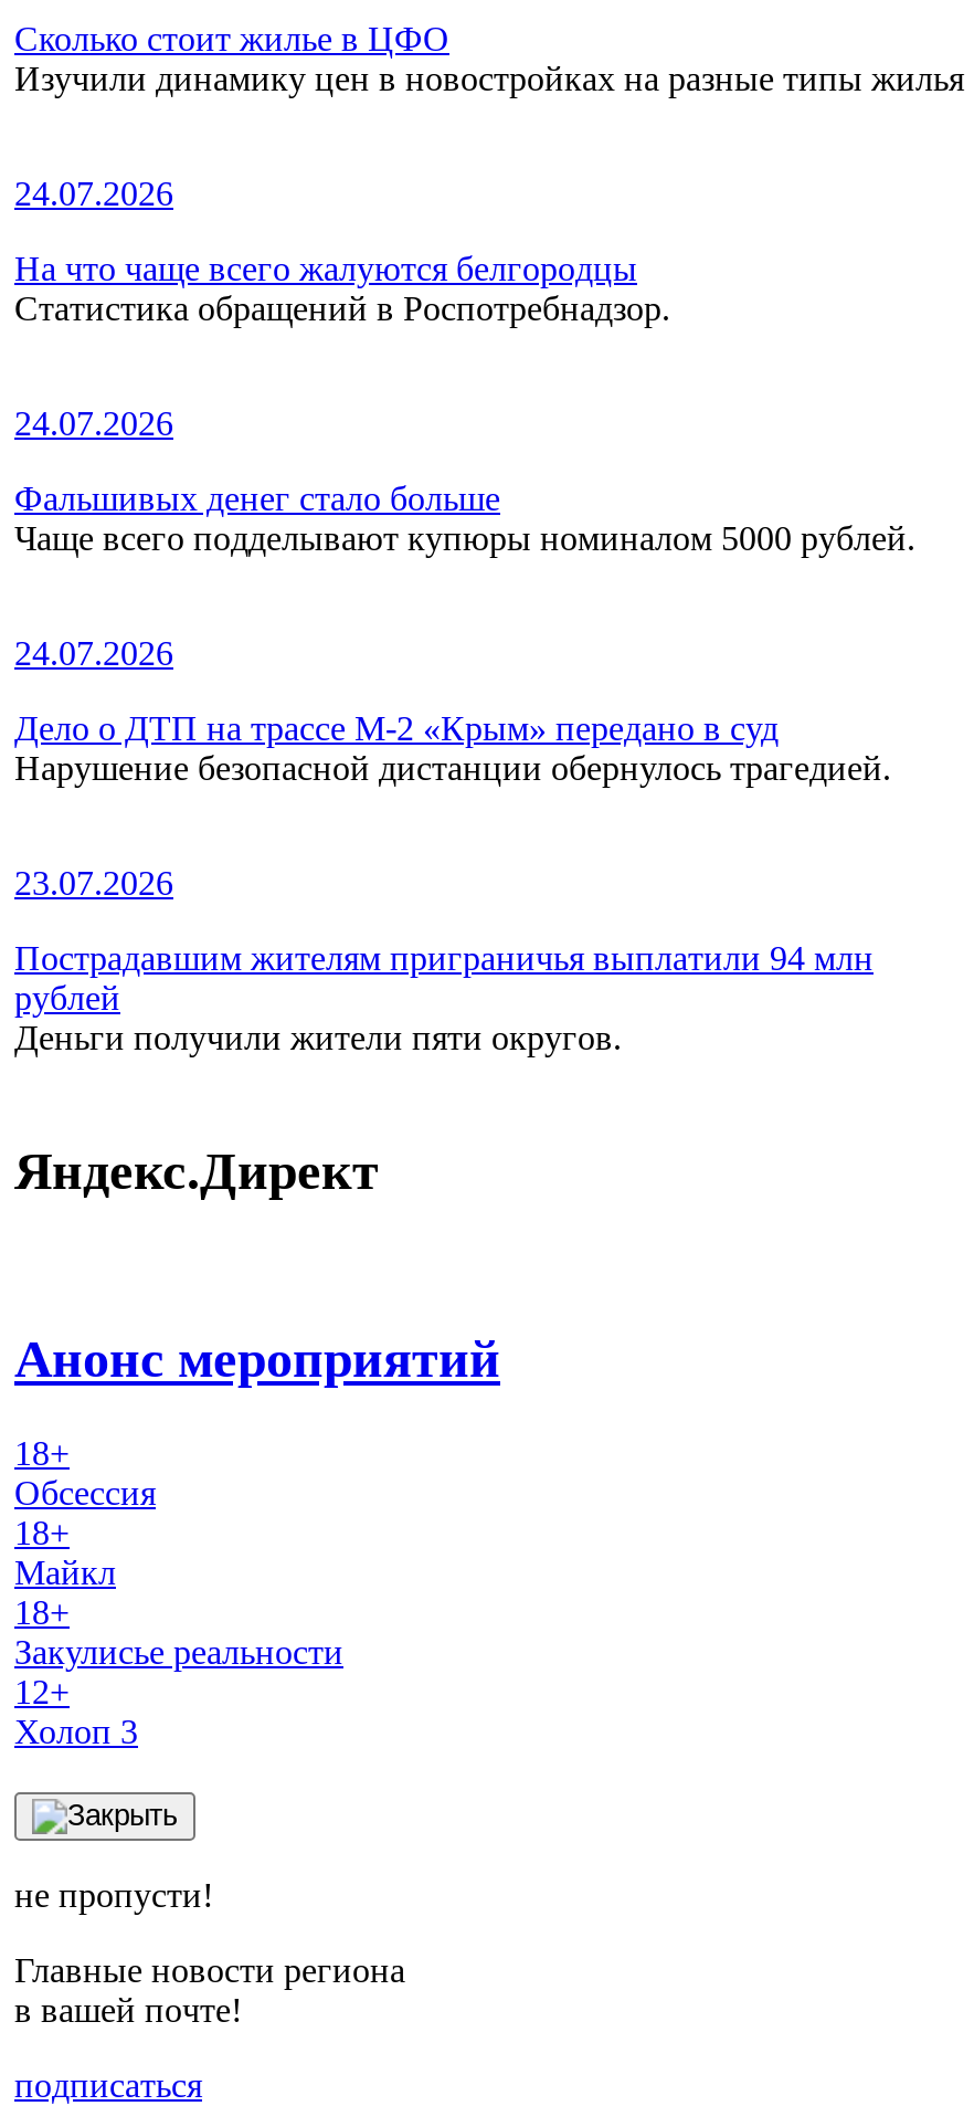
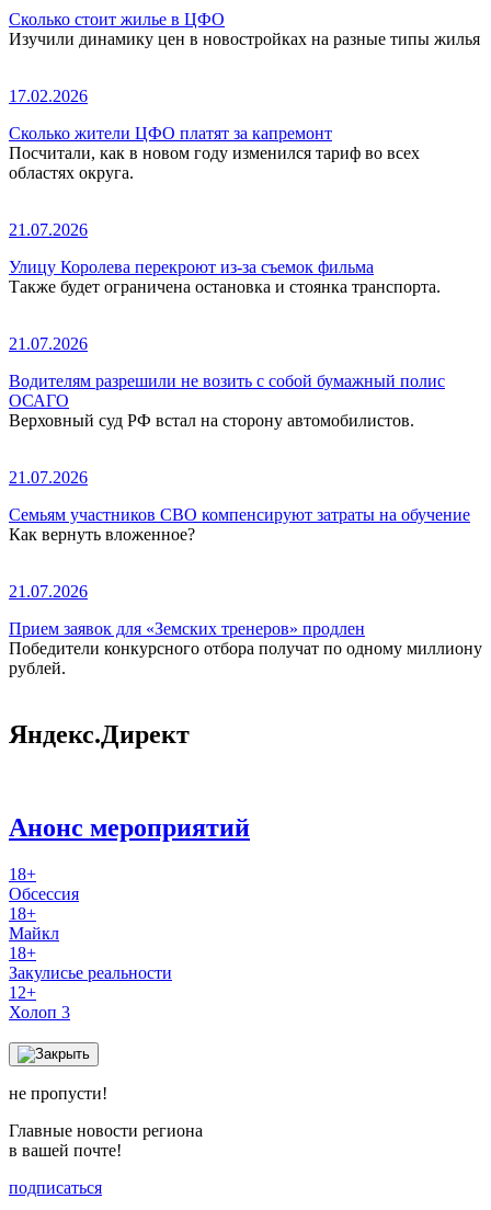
- 24.07.2026
- На что чаще всего жалуются белгородцы
- Статистика обращений в Роспотребнадзор.
- 24.07.2026
- Фальшивых денег стало больше
- Чаще всего подделывают купюры номиналом 5000 рублей.
- 24.07.2026
- Дело о ДТП на трассе М-2 «Крым» передано в суд
- Нарушение безопасной дистанции обернулось трагедией.
- 23.07.2026
- Пострадавшим жителям приграничья выплатили 94 млн
- рублей
- Деньги получили жители пяти округов.
+ 17.02.2026
+ Сколько жители ЦФО платят за капремонт
+ Посчитали, как в новом году изменился тариф во всех
+ областях округа.
+ 21.07.2026
+ Улицу Королева перекроют из-за съемок фильма
+ Также будет ограничена остановка и стоянка транспорта.
+ 21.07.2026
+ Водителям разрешили не возить с собой бумажный полис
+ ОСАГО
+ Верховный суд РФ встал на сторону автомобилистов.
+ 21.07.2026
+ Семьям участников СВО компенсируют затраты на обучение
+ Как вернуть вложенное?
+ 21.07.2026
+ Прием заявок для «Земских тренеров» продлен
+ Победители конкурсного отбора получат по одному миллиону
+ рублей.
